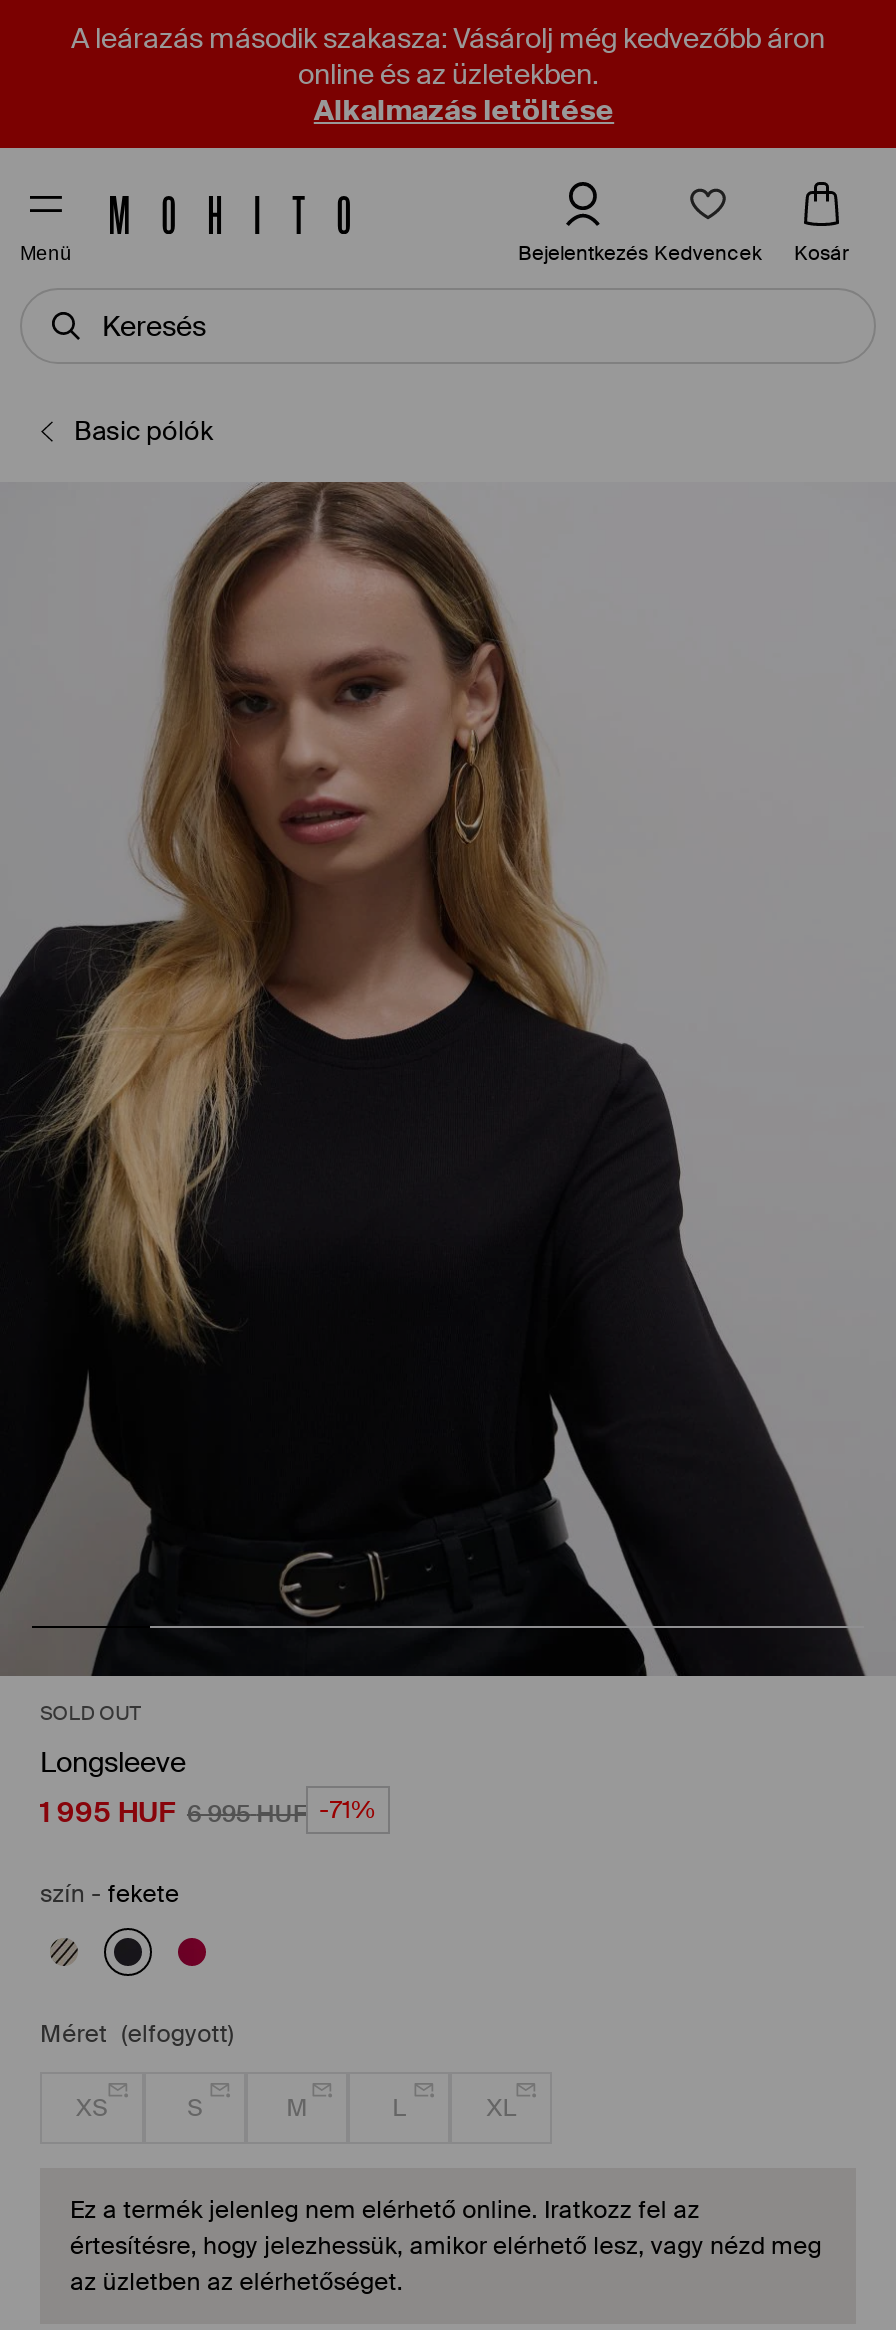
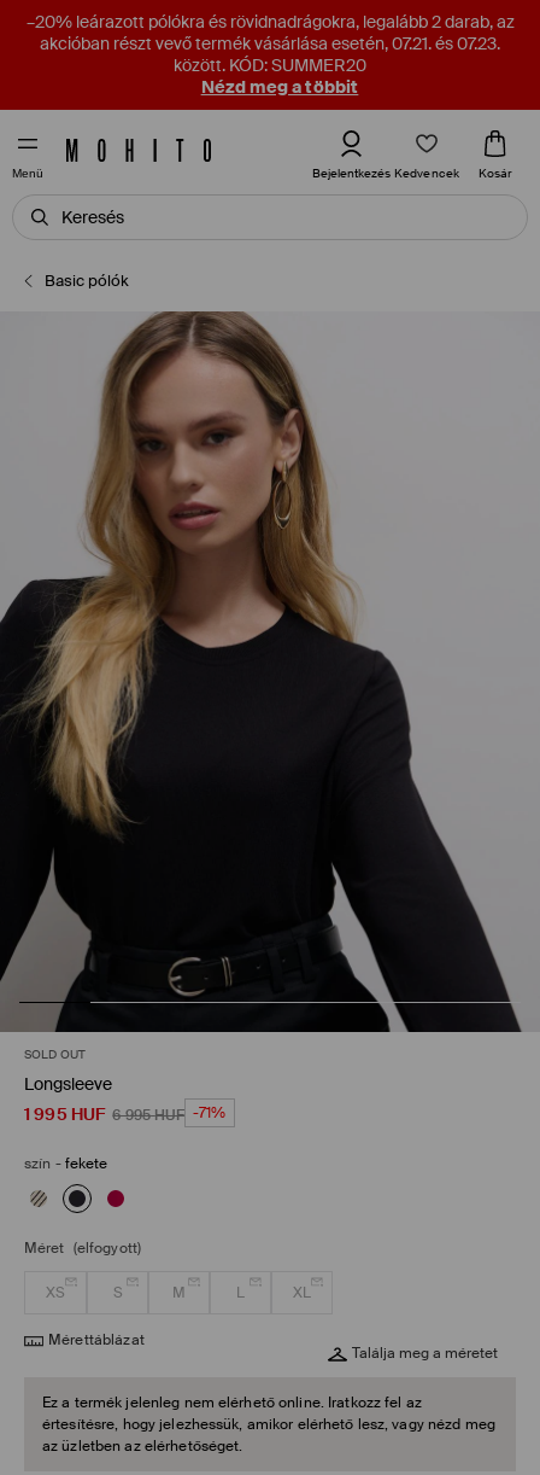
- A leárazás második szakasza: Vásárolj még kedvezőbb áron
- online és az üzletekben.
- Alkalmazás letöltése
+ –20% leárazott pólókra és rövidnadrágokra, legalább 2 darab, az
+ akcióban részt vevő termék vásárlása esetén, 07.21. és 07.23.
+ között. KÓD: SUMMER20
+ Nézd meg a többit

+ Mérettáblázat
+ Találja meg a méretet
